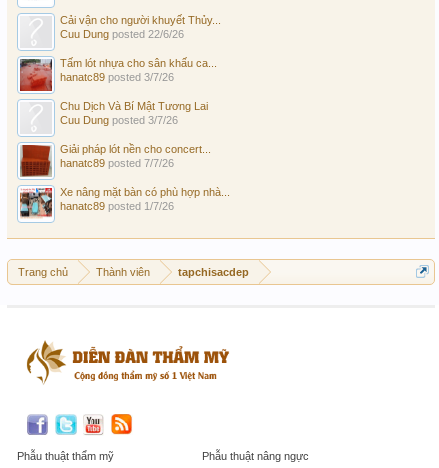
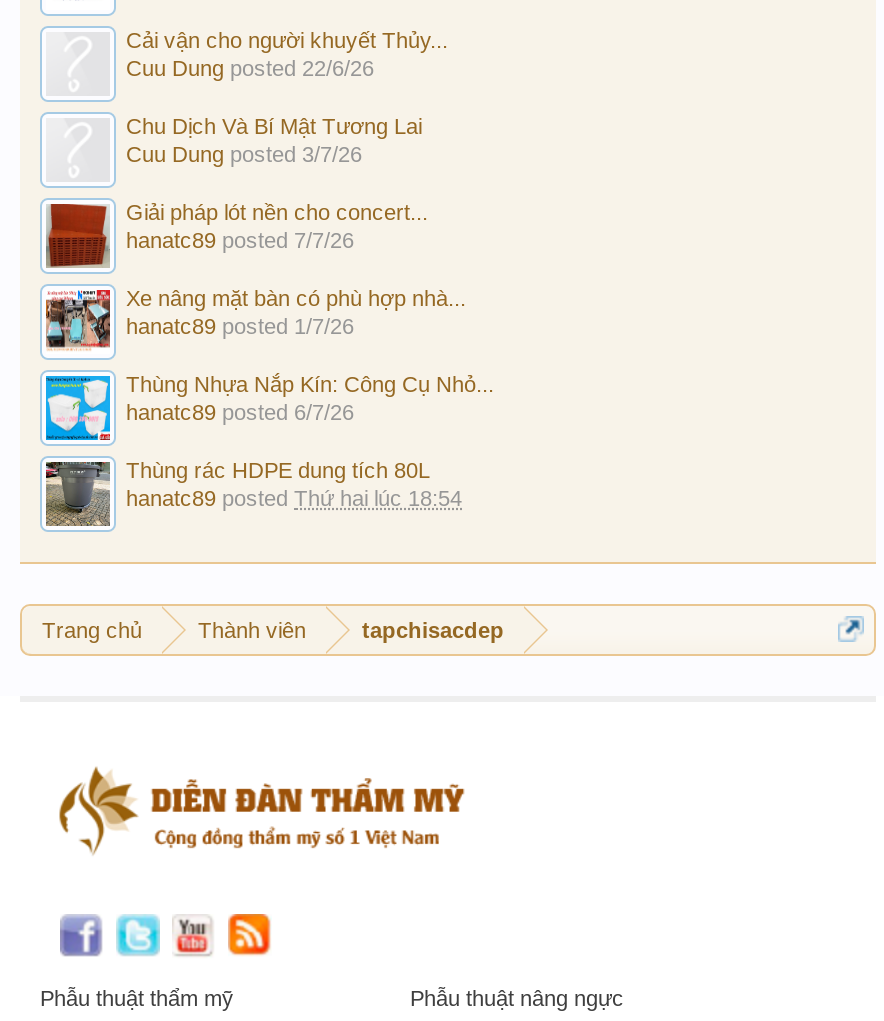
- [image]
- Tấm lót nhựa cho sân khấu ca...
- hanatc89 posted 3/7/26

moved up: [image] | Chu Dịch Và Bí Mật Tương Lai | Cuu Dung posted 3/7/26 | Giải pháp lót nền cho concert... | hanatc89 posted 7/7/26 | Xe nâng mặt bàn có phù hợp nhà... | hanatc89 posted 1/7/26

+ [image]
+ Thùng Nhựa Nắp Kín: Công Cụ Nhỏ...
+ hanatc89 posted 6/7/26
+ Thùng rác HDPE dung tích 80L
+ hanatc89 posted Thứ hai lúc 18:54

+ [image]
